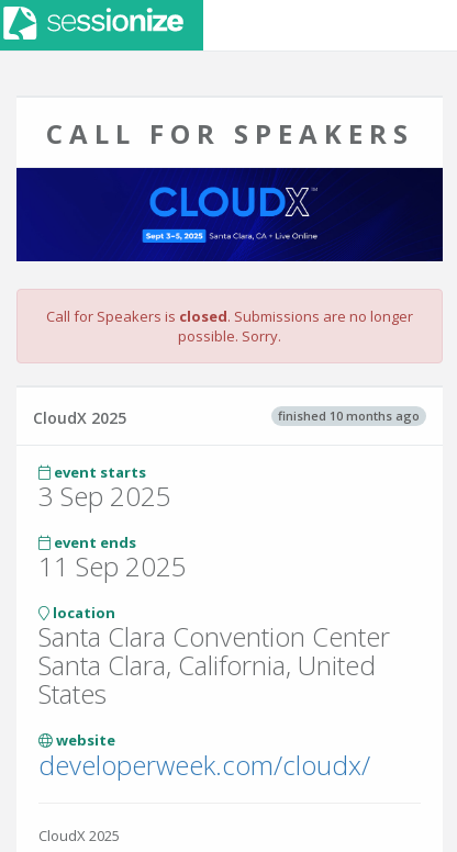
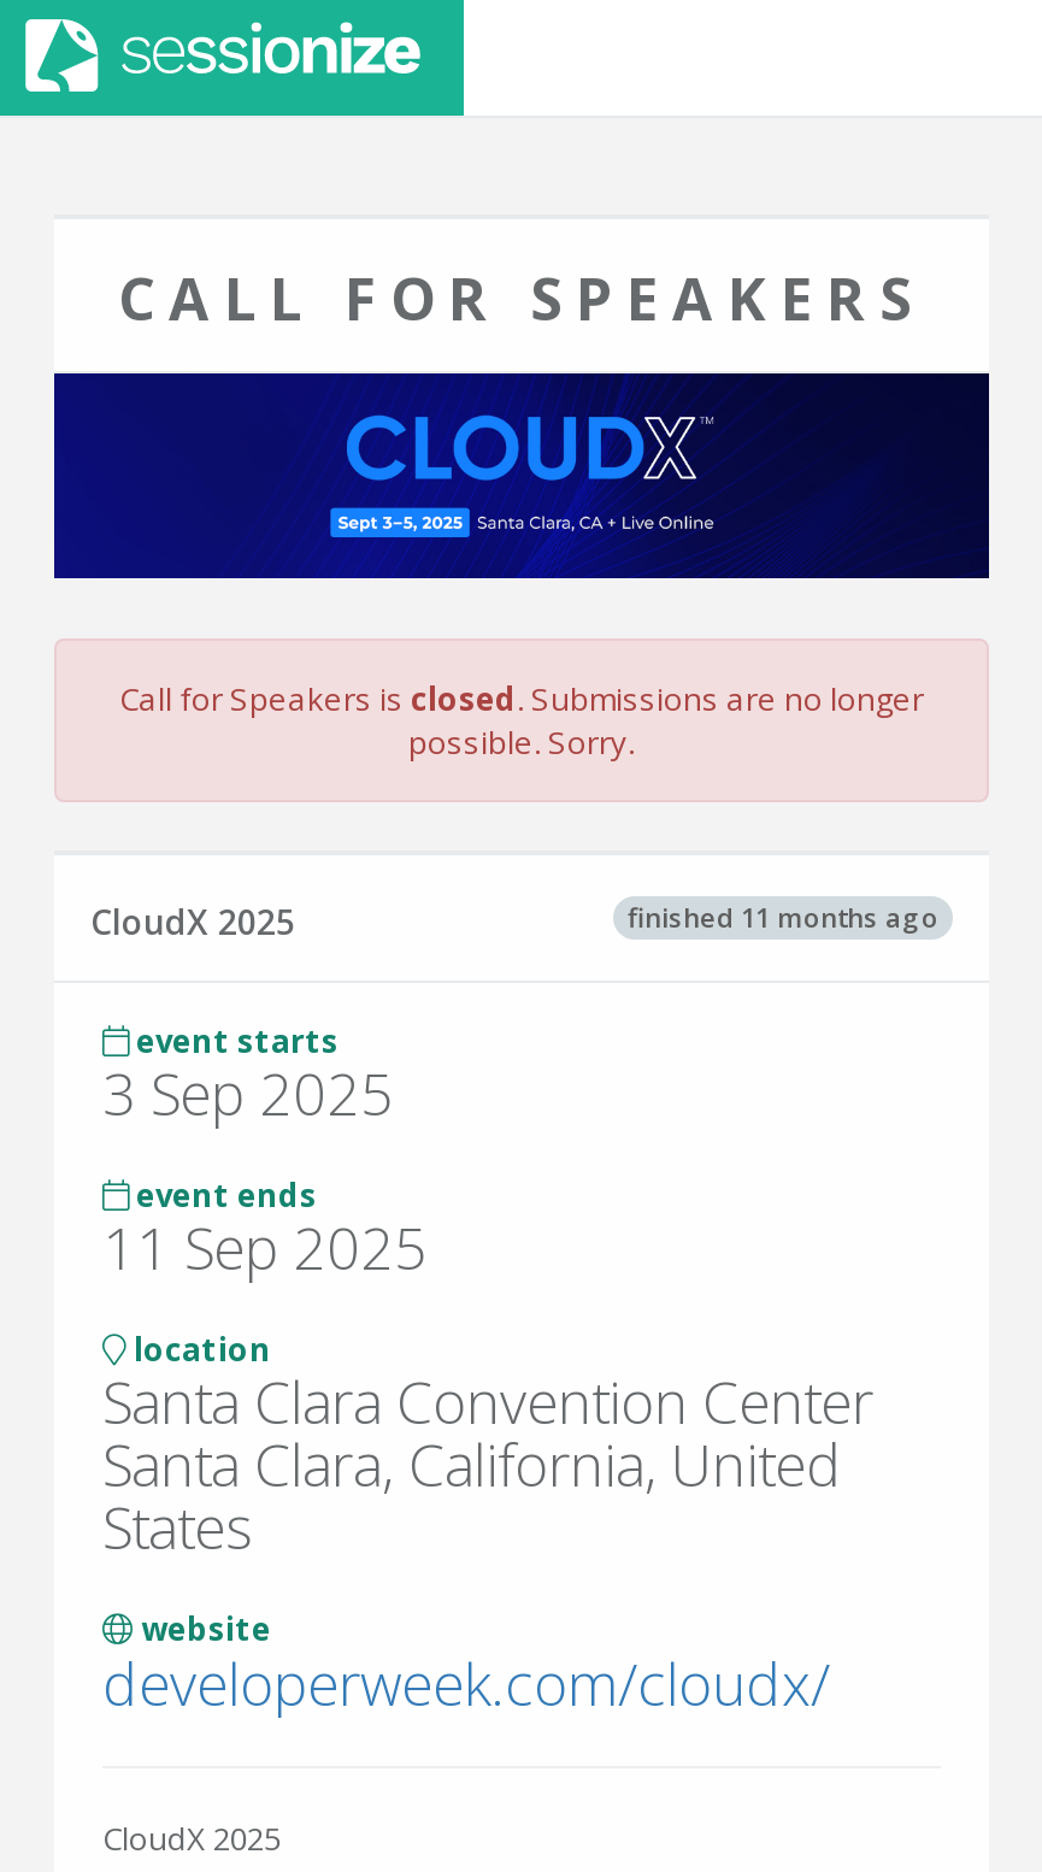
- finished 10 months ago
+ finished 11 months ago
